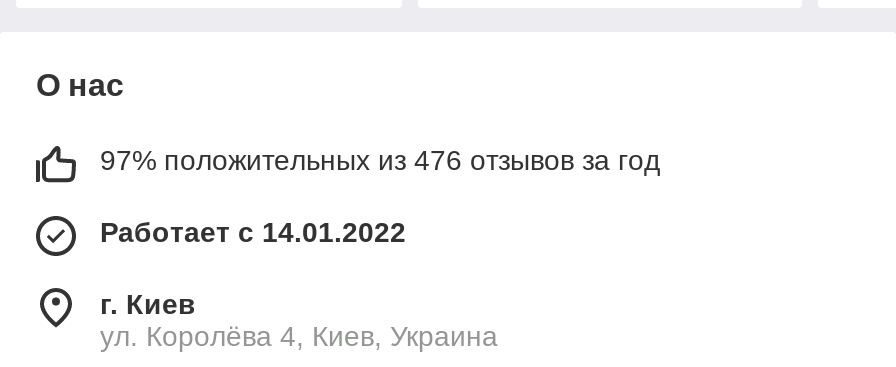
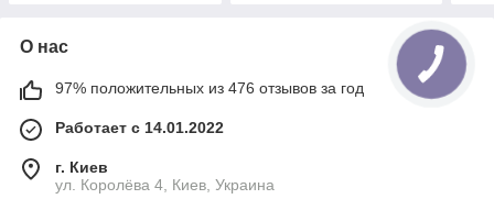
+ [image]
